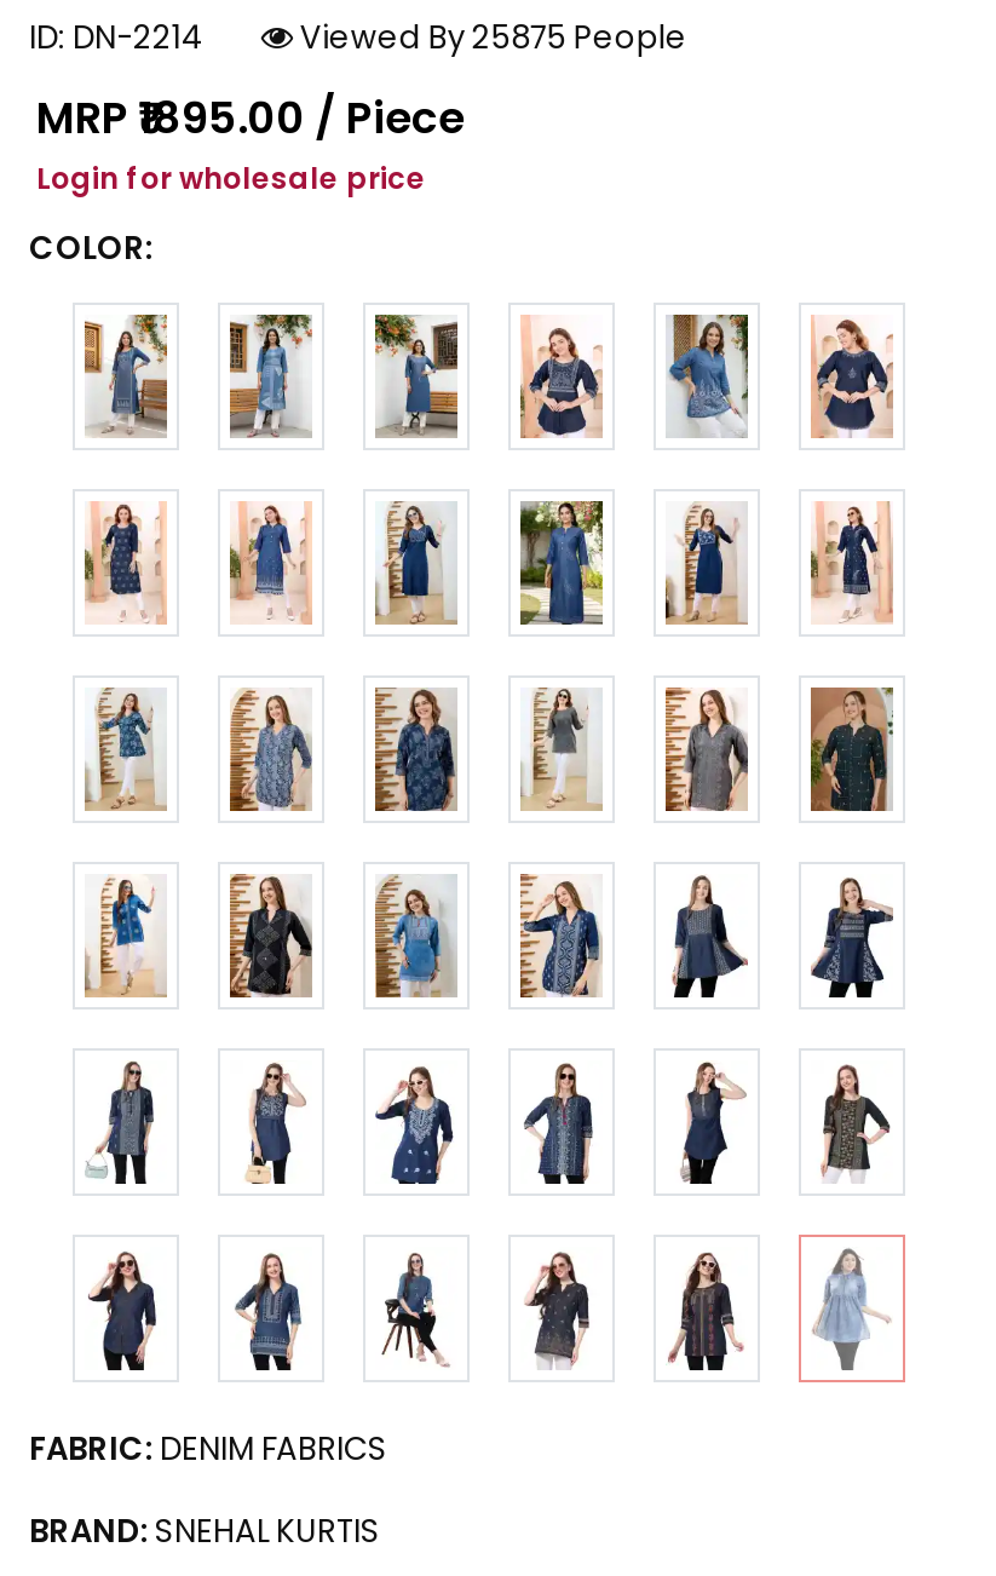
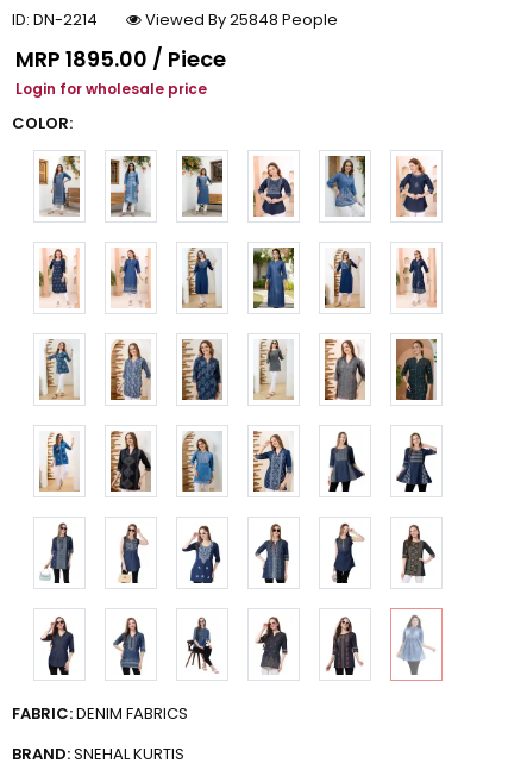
- Viewed By 25875 People
+ Viewed By 25848 People
